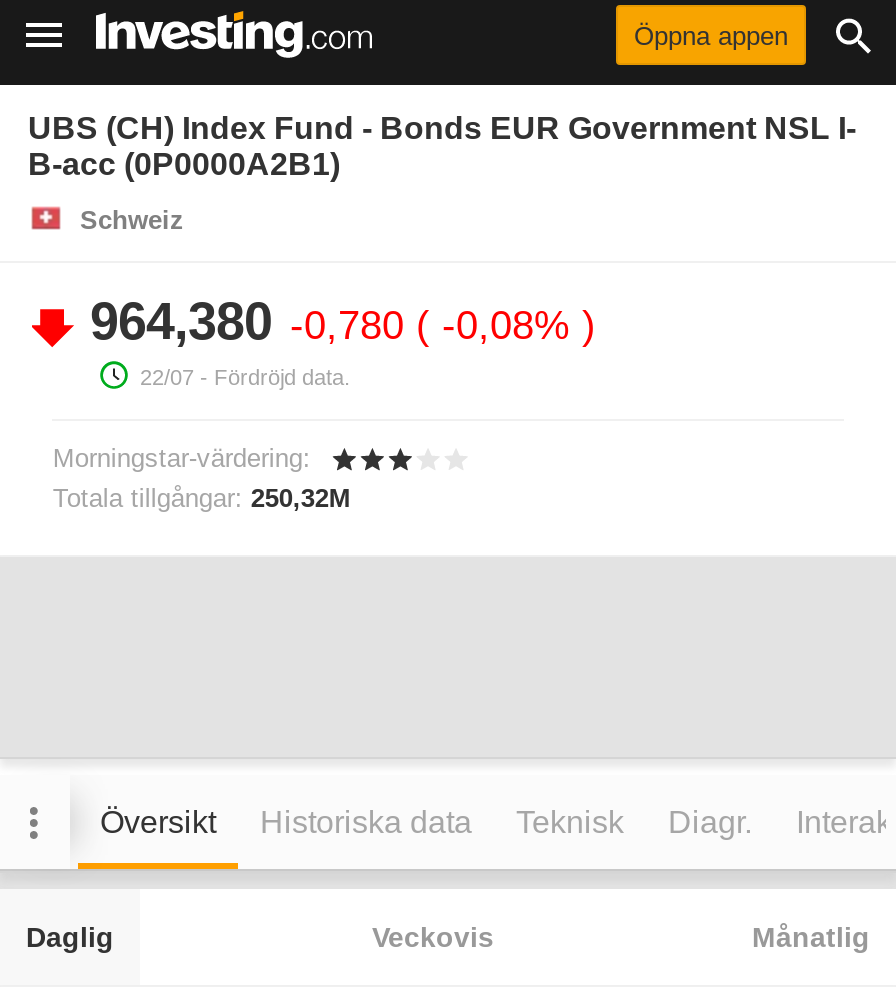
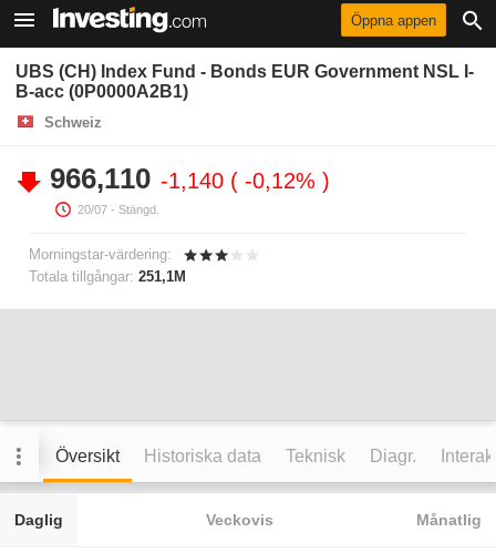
- 964,380 -0,780 -0,08%
- 22/07 - Fördröjd data.
+ 966,110 -1,140 -0,12%
+ 20/07 - Stängd.

- Totala tillgångar: 250,32M
+ Totala tillgångar: 251,1M
